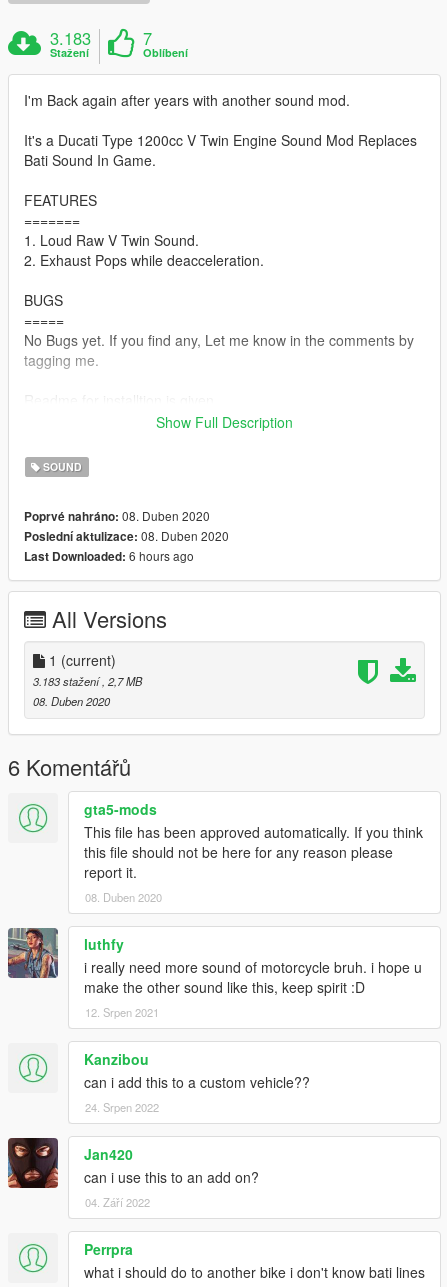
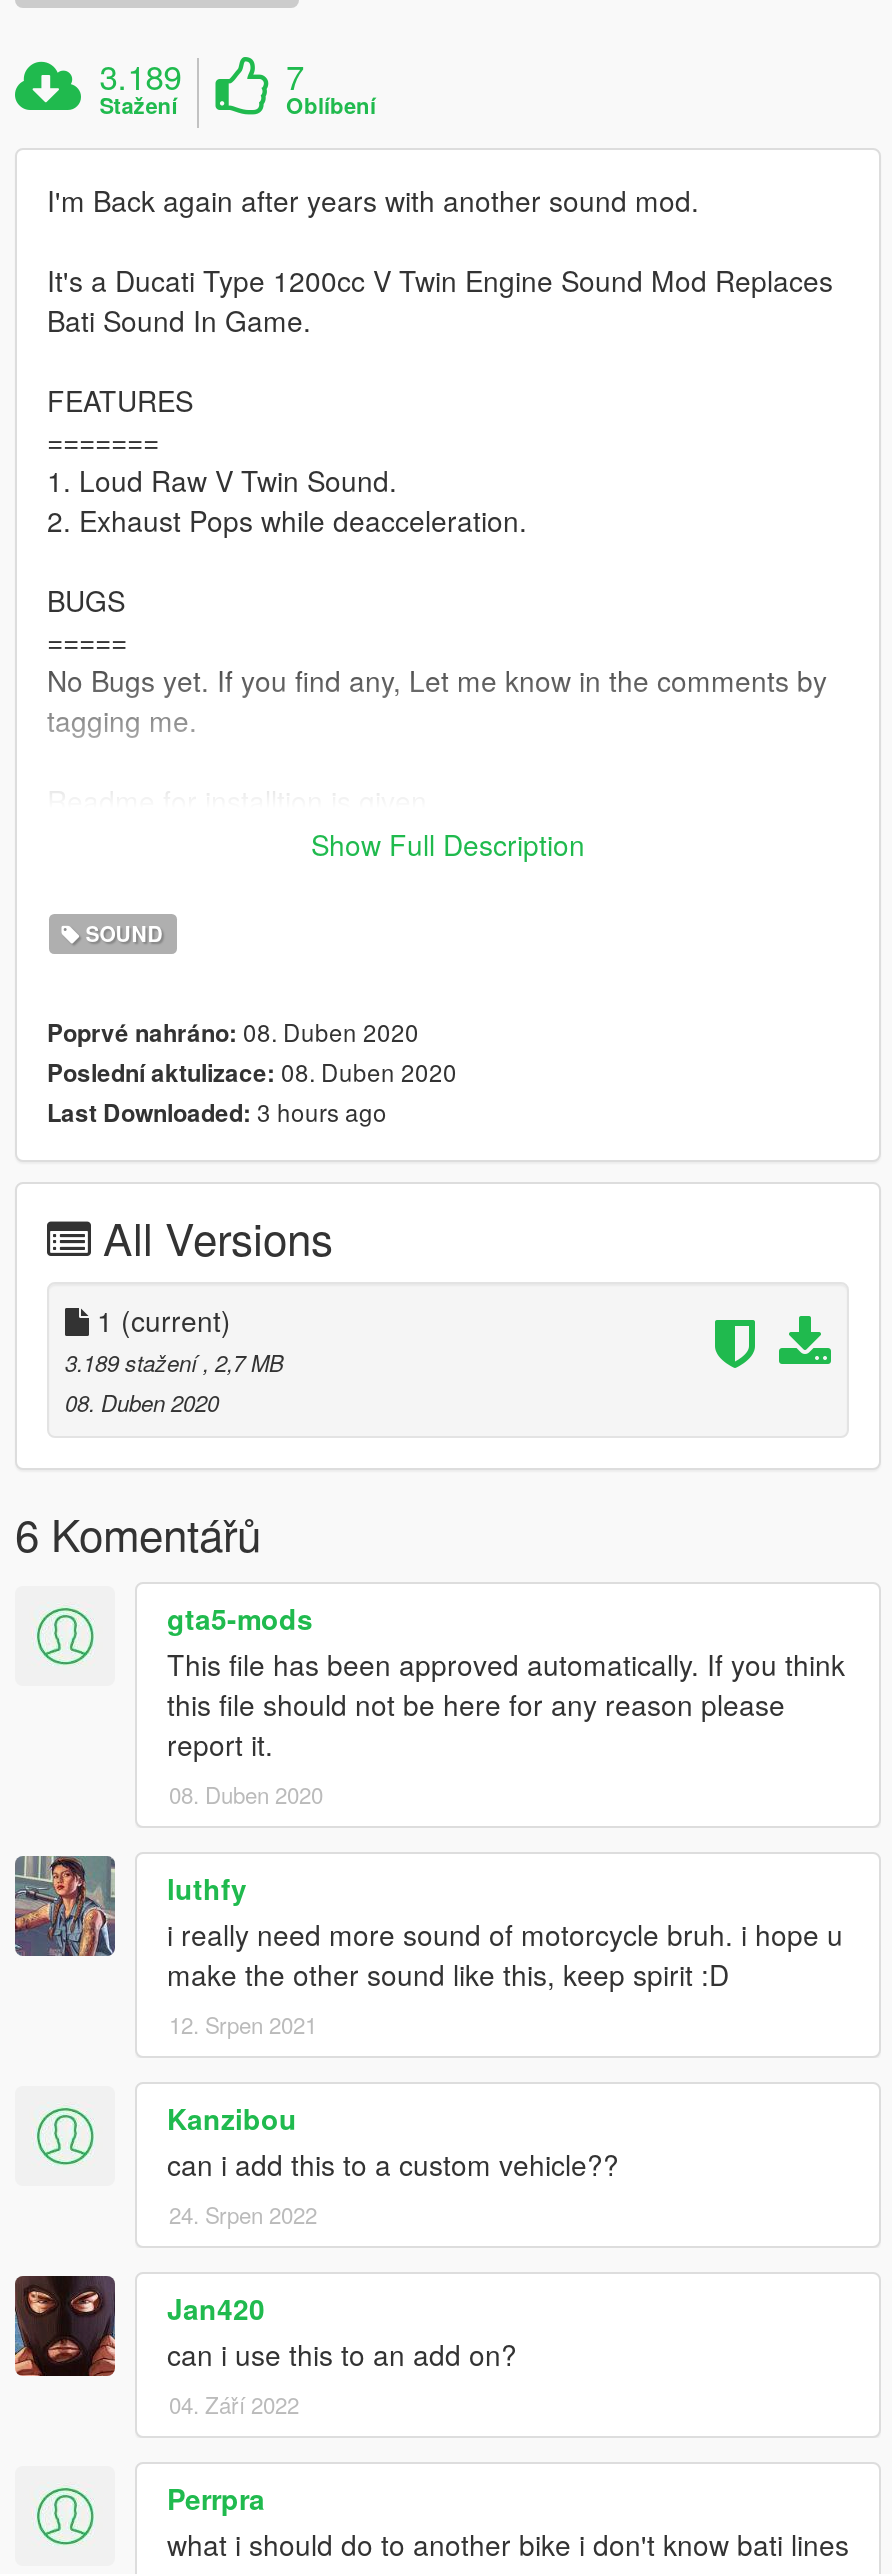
- 3.183
+ 3.189

- Last Downloaded: 6 hours ago
+ Last Downloaded: 3 hours ago

- 3.183 stažení, 2,7 MB
+ 3.189 stažení, 2,7 MB
